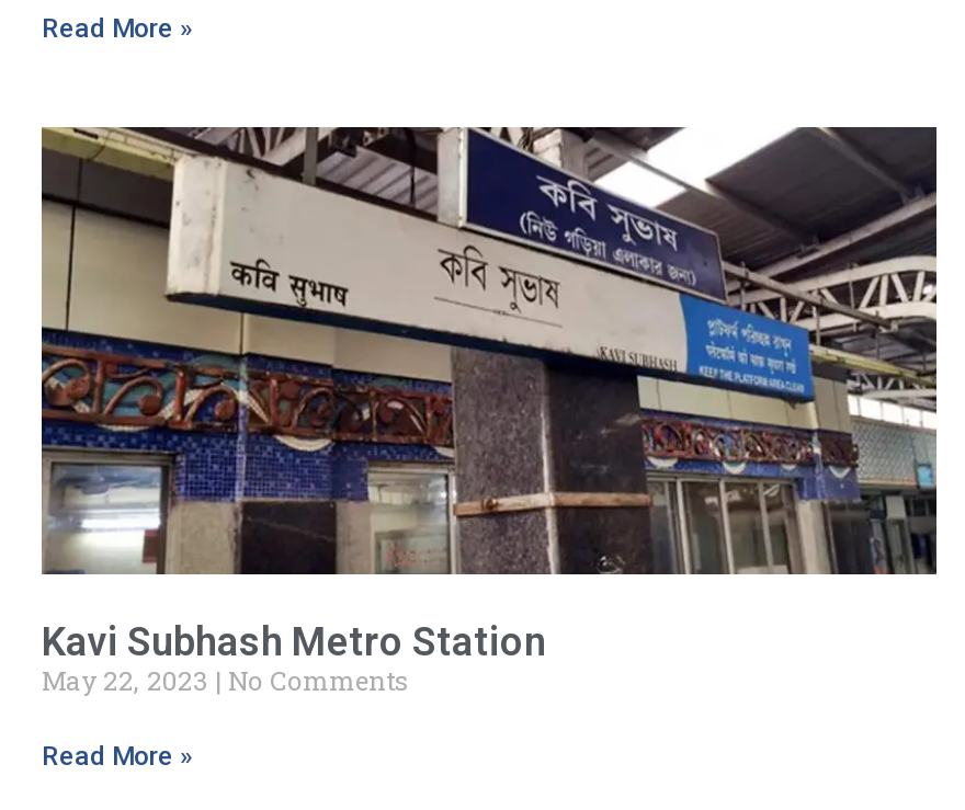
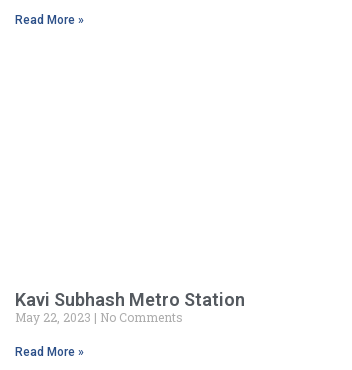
- [image]
